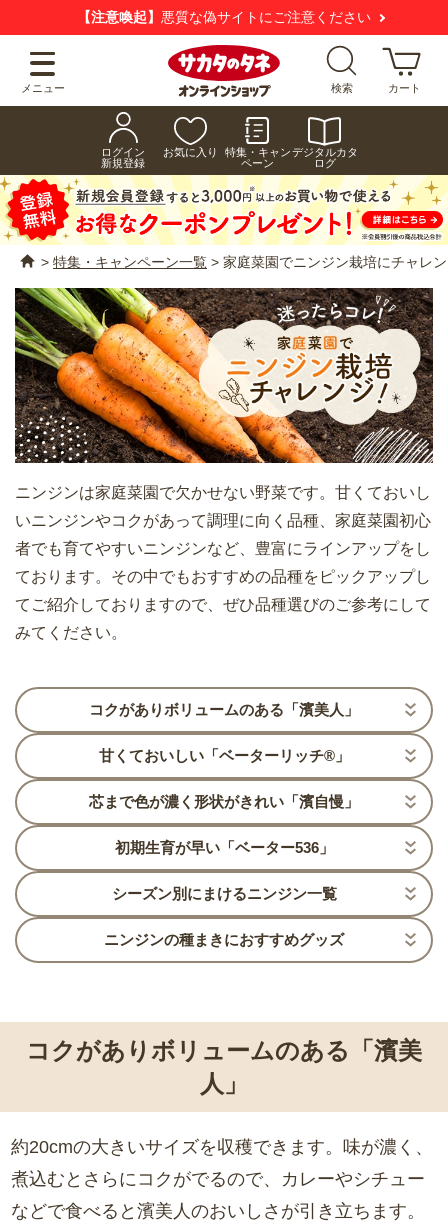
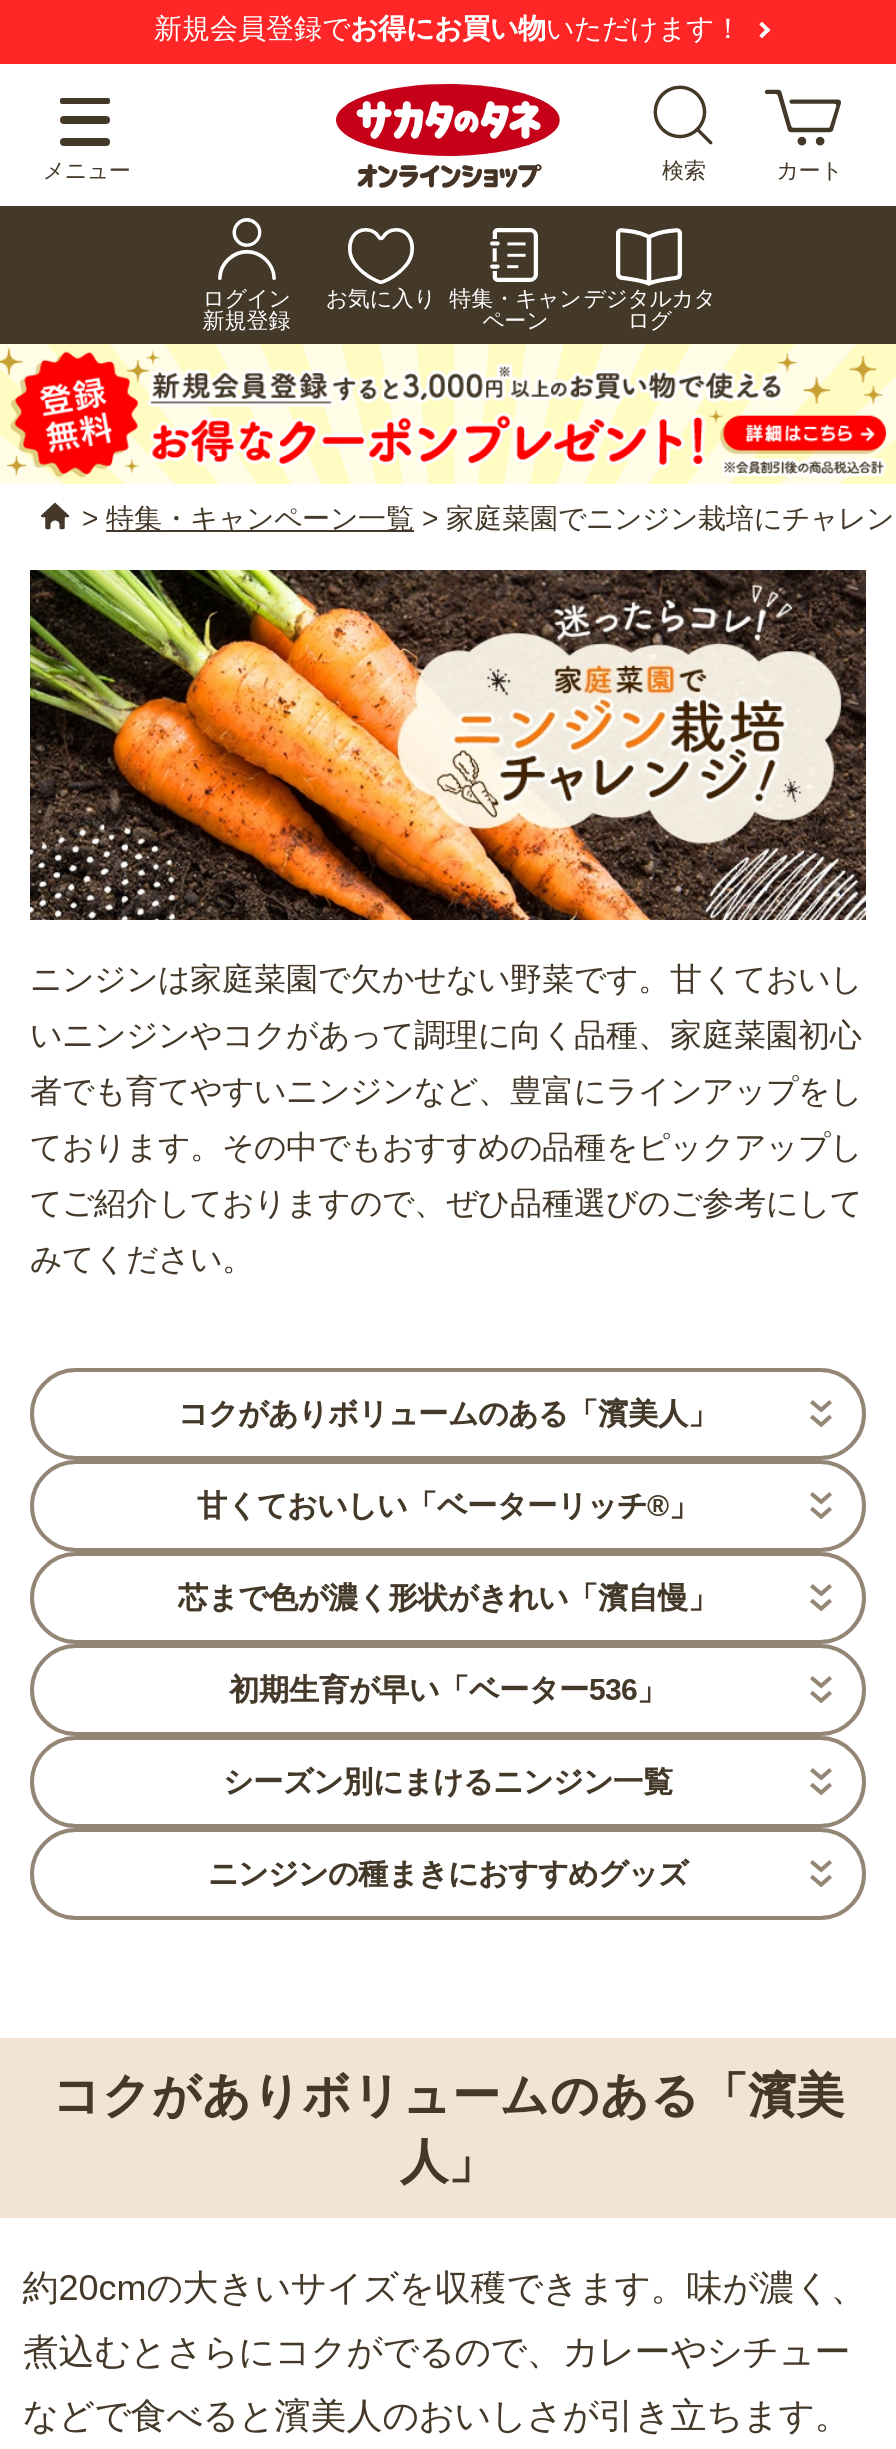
- 【注意喚起】悪質な偽サイトにご注意ください
+ 新規会員登録でお得にお買い物いただけます！
